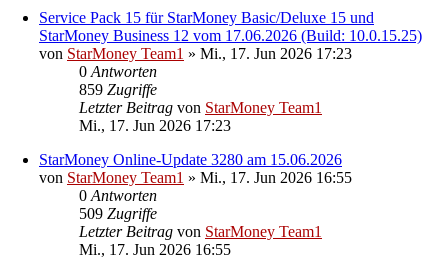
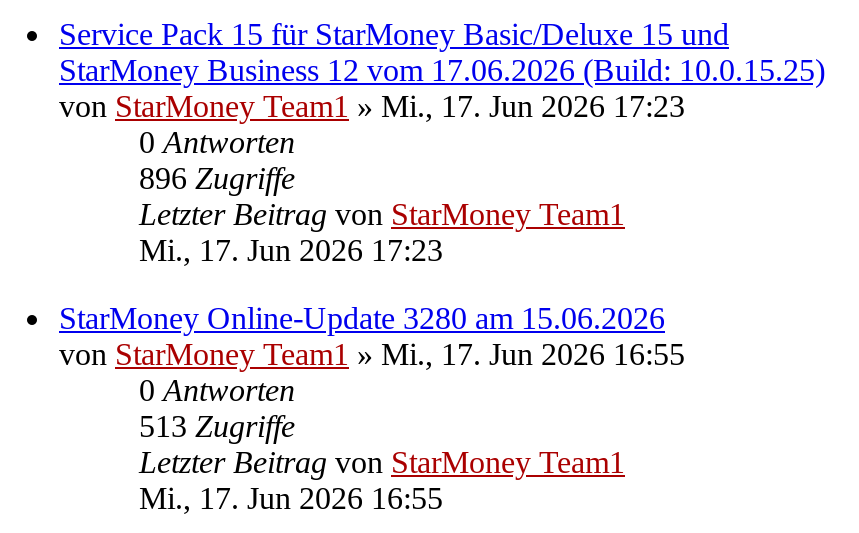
- 859 Zugriffe
+ 896 Zugriffe

- 509 Zugriffe
+ 513 Zugriffe
